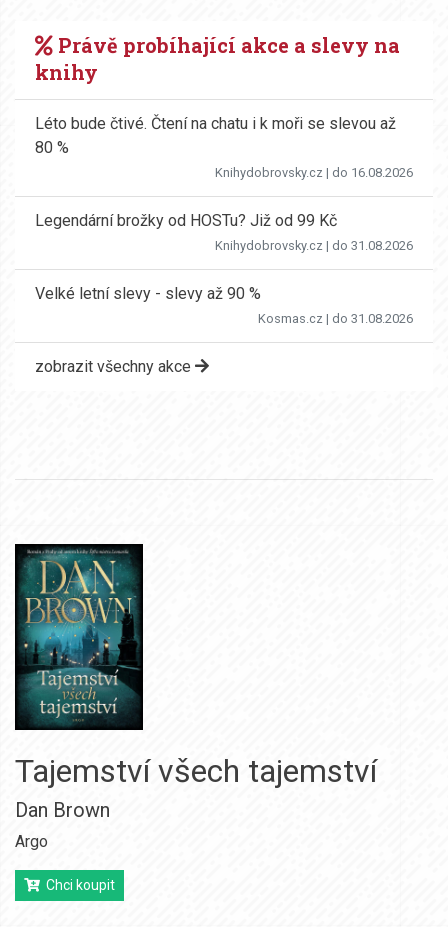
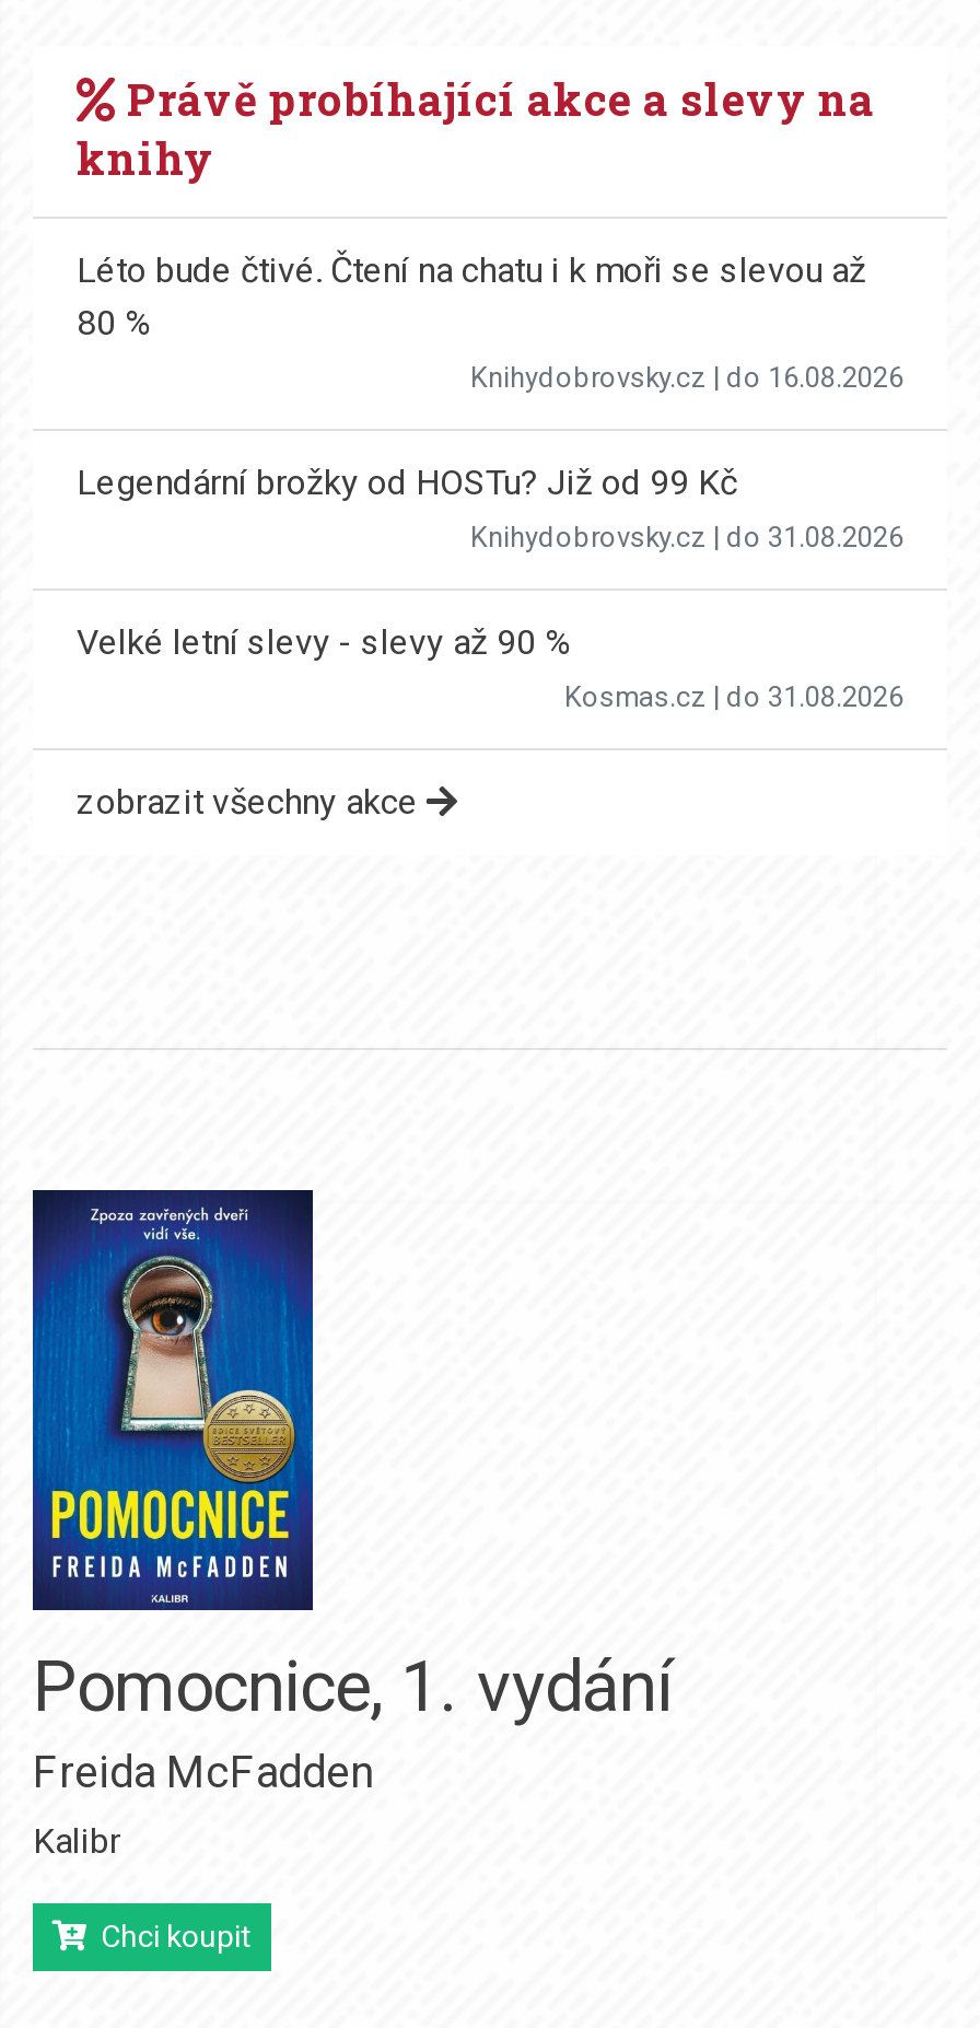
- [image]
- Tajemství všech tajemství
- Dan Brown
- Argo
+ [image]
+ Pomocnice, 1. vydání
+ Freida McFadden
+ Kalibr
